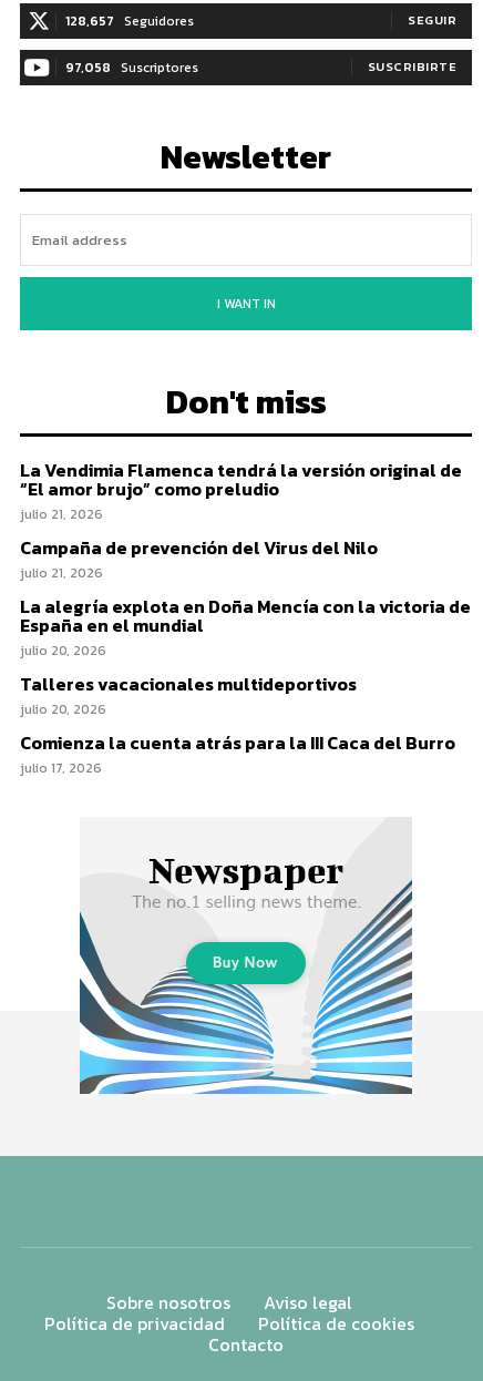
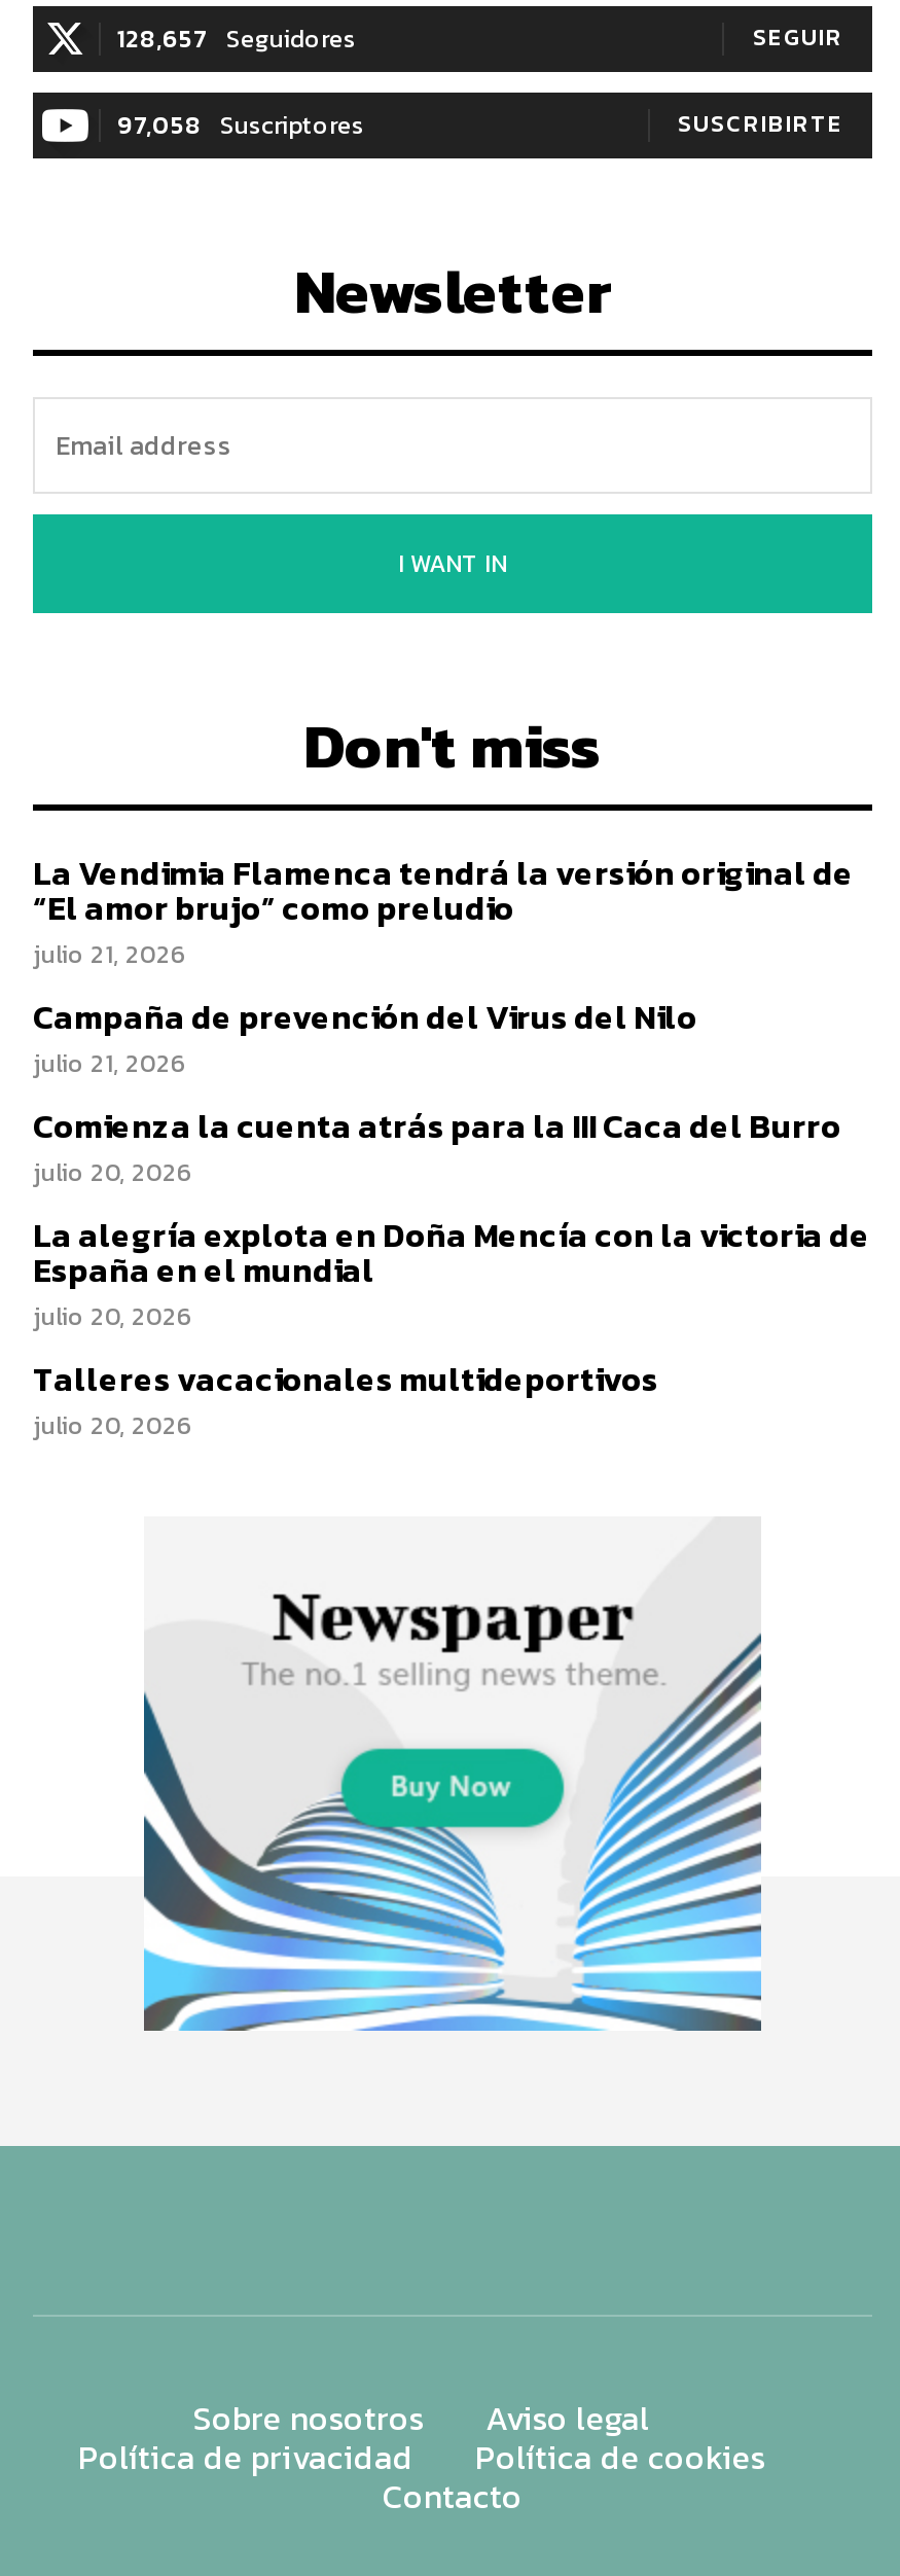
+ julio 20, 2026

moved down: La alegría explota en Doña Mencía con la victoria de | España en el mundial | julio 20, 2026 | Talleres vacacionales multideportivos | julio 20, 2026

moved up: Comienza la cuenta atrás para la III Caca del Burro

- julio 17, 2026
